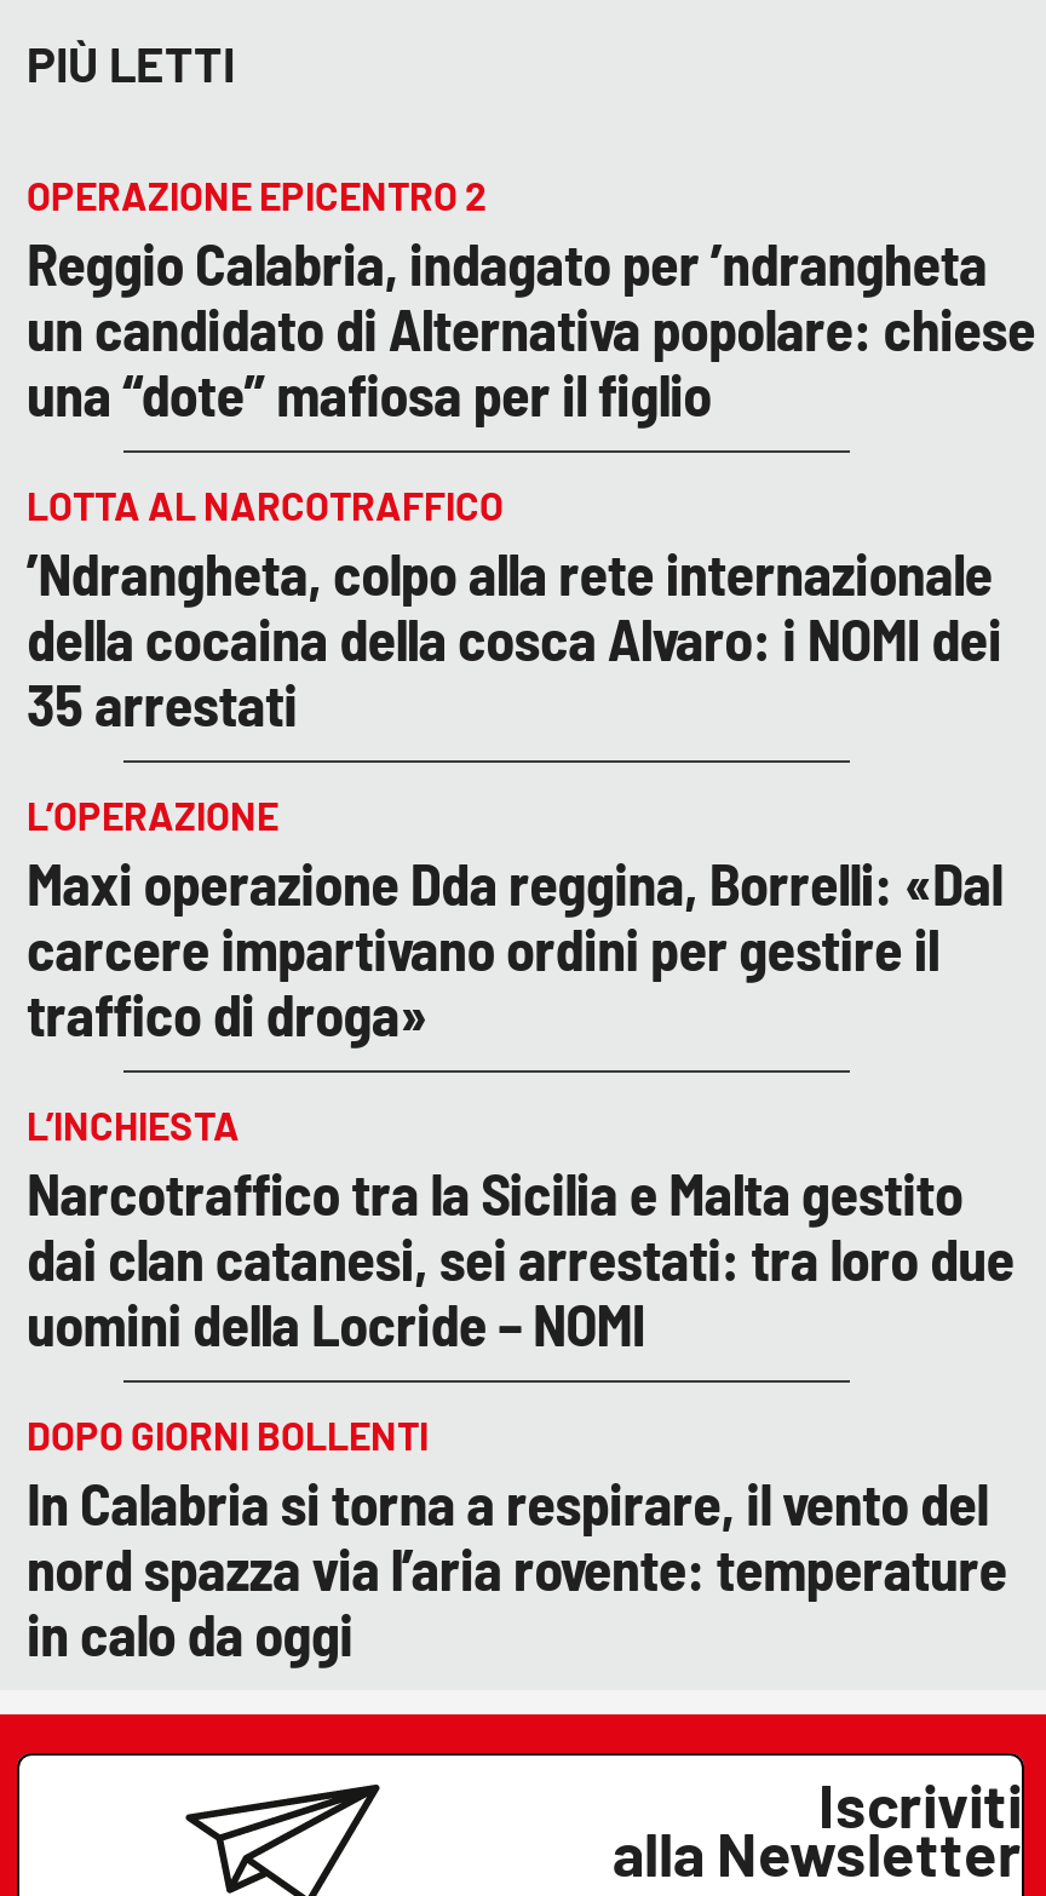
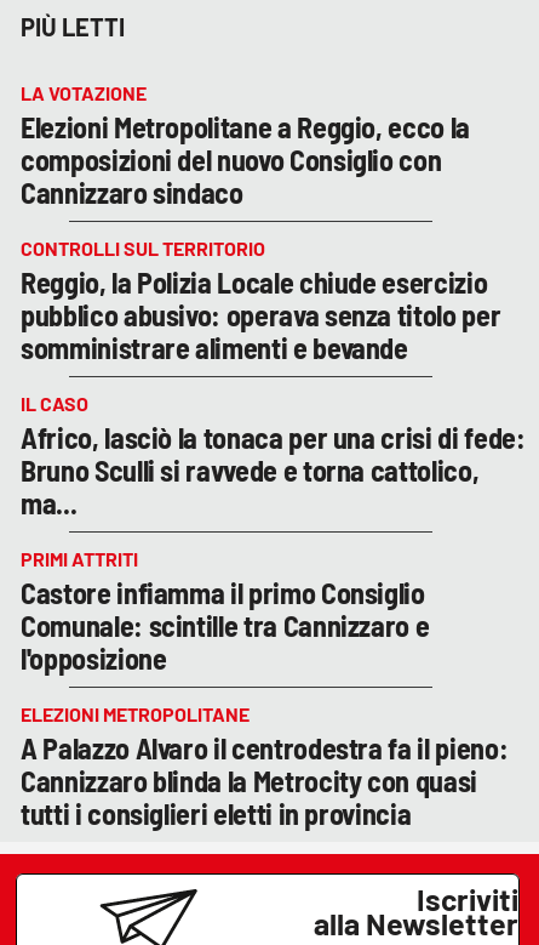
- OPERAZIONE EPICENTRO 2
- Reggio Calabria, indagato per ’ndrangheta
- un candidato di Alternativa popolare: chiese
- una “dote” mafiosa per il figlio
+ LA VOTAZIONE
+ Elezioni Metropolitane a Reggio, ecco la
+ composizioni del nuovo Consiglio con
+ Cannizzaro sindaco

- LOTTA AL NARCOTRAFFICO
- ’Ndrangheta, colpo alla rete internazionale
- della cocaina della cosca Alvaro: i NOMI dei
- 35 arrestati
+ CONTROLLI SUL TERRITORIO
+ Reggio, la Polizia Locale chiude esercizio
+ pubblico abusivo: operava senza titolo per
+ somministrare alimenti e bevande

- L’OPERAZIONE
- Maxi operazione Dda reggina, Borrelli: «Dal
- carcere impartivano ordini per gestire il
- traffico di droga»
+ IL CASO
+ Africo, lasciò la tonaca per una crisi di fede:
+ Bruno Sculli si ravvede e torna cattolico,
+ ma...

- L’INCHIESTA
- Narcotraffico tra la Sicilia e Malta gestito
- dai clan catanesi, sei arrestati: tra loro due
- uomini della Locride – NOMI
+ PRIMI ATTRITI
+ Castore infiamma il primo Consiglio
+ Comunale: scintille tra Cannizzaro e
+ l'opposizione

- DOPO GIORNI BOLLENTI
- In Calabria si torna a respirare, il vento del
- nord spazza via l’aria rovente: temperature
- in calo da oggi
+ ELEZIONI METROPOLITANE
+ A Palazzo Alvaro il centrodestra fa il pieno:
+ Cannizzaro blinda la Metrocity con quasi
+ tutti i consiglieri eletti in provincia
